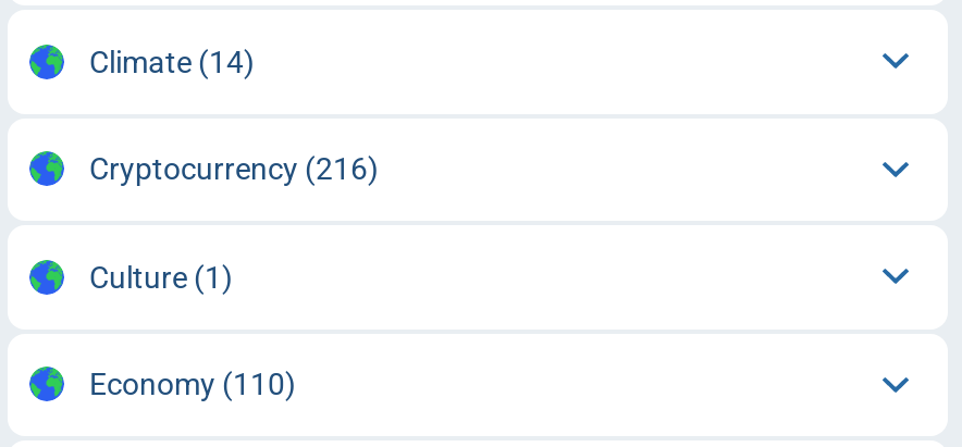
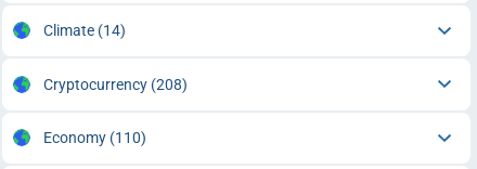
- Cryptocurrency (216)
- Culture (1)
+ Cryptocurrency (208)
